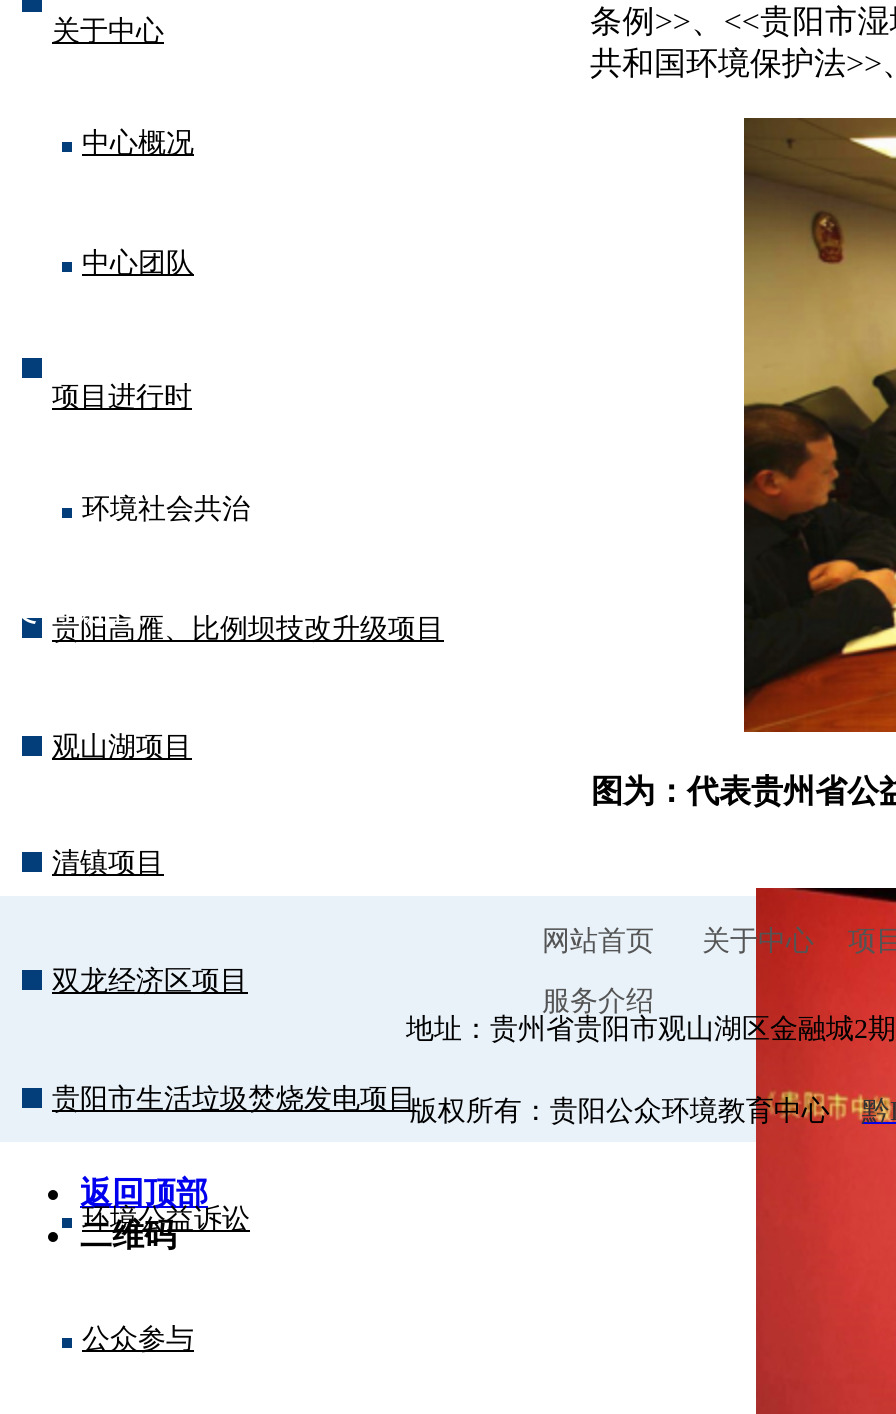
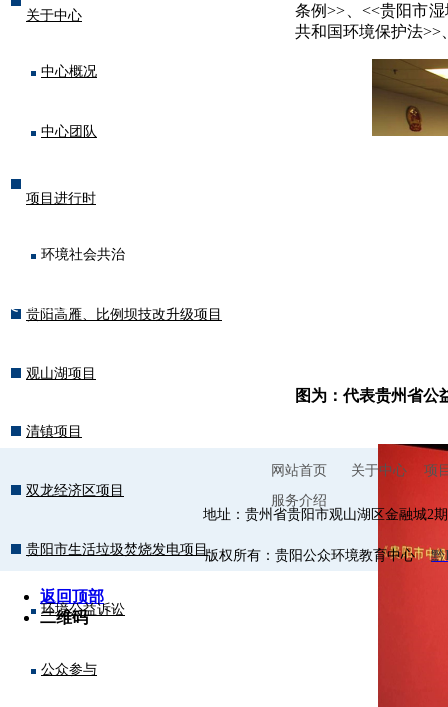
- [image]
